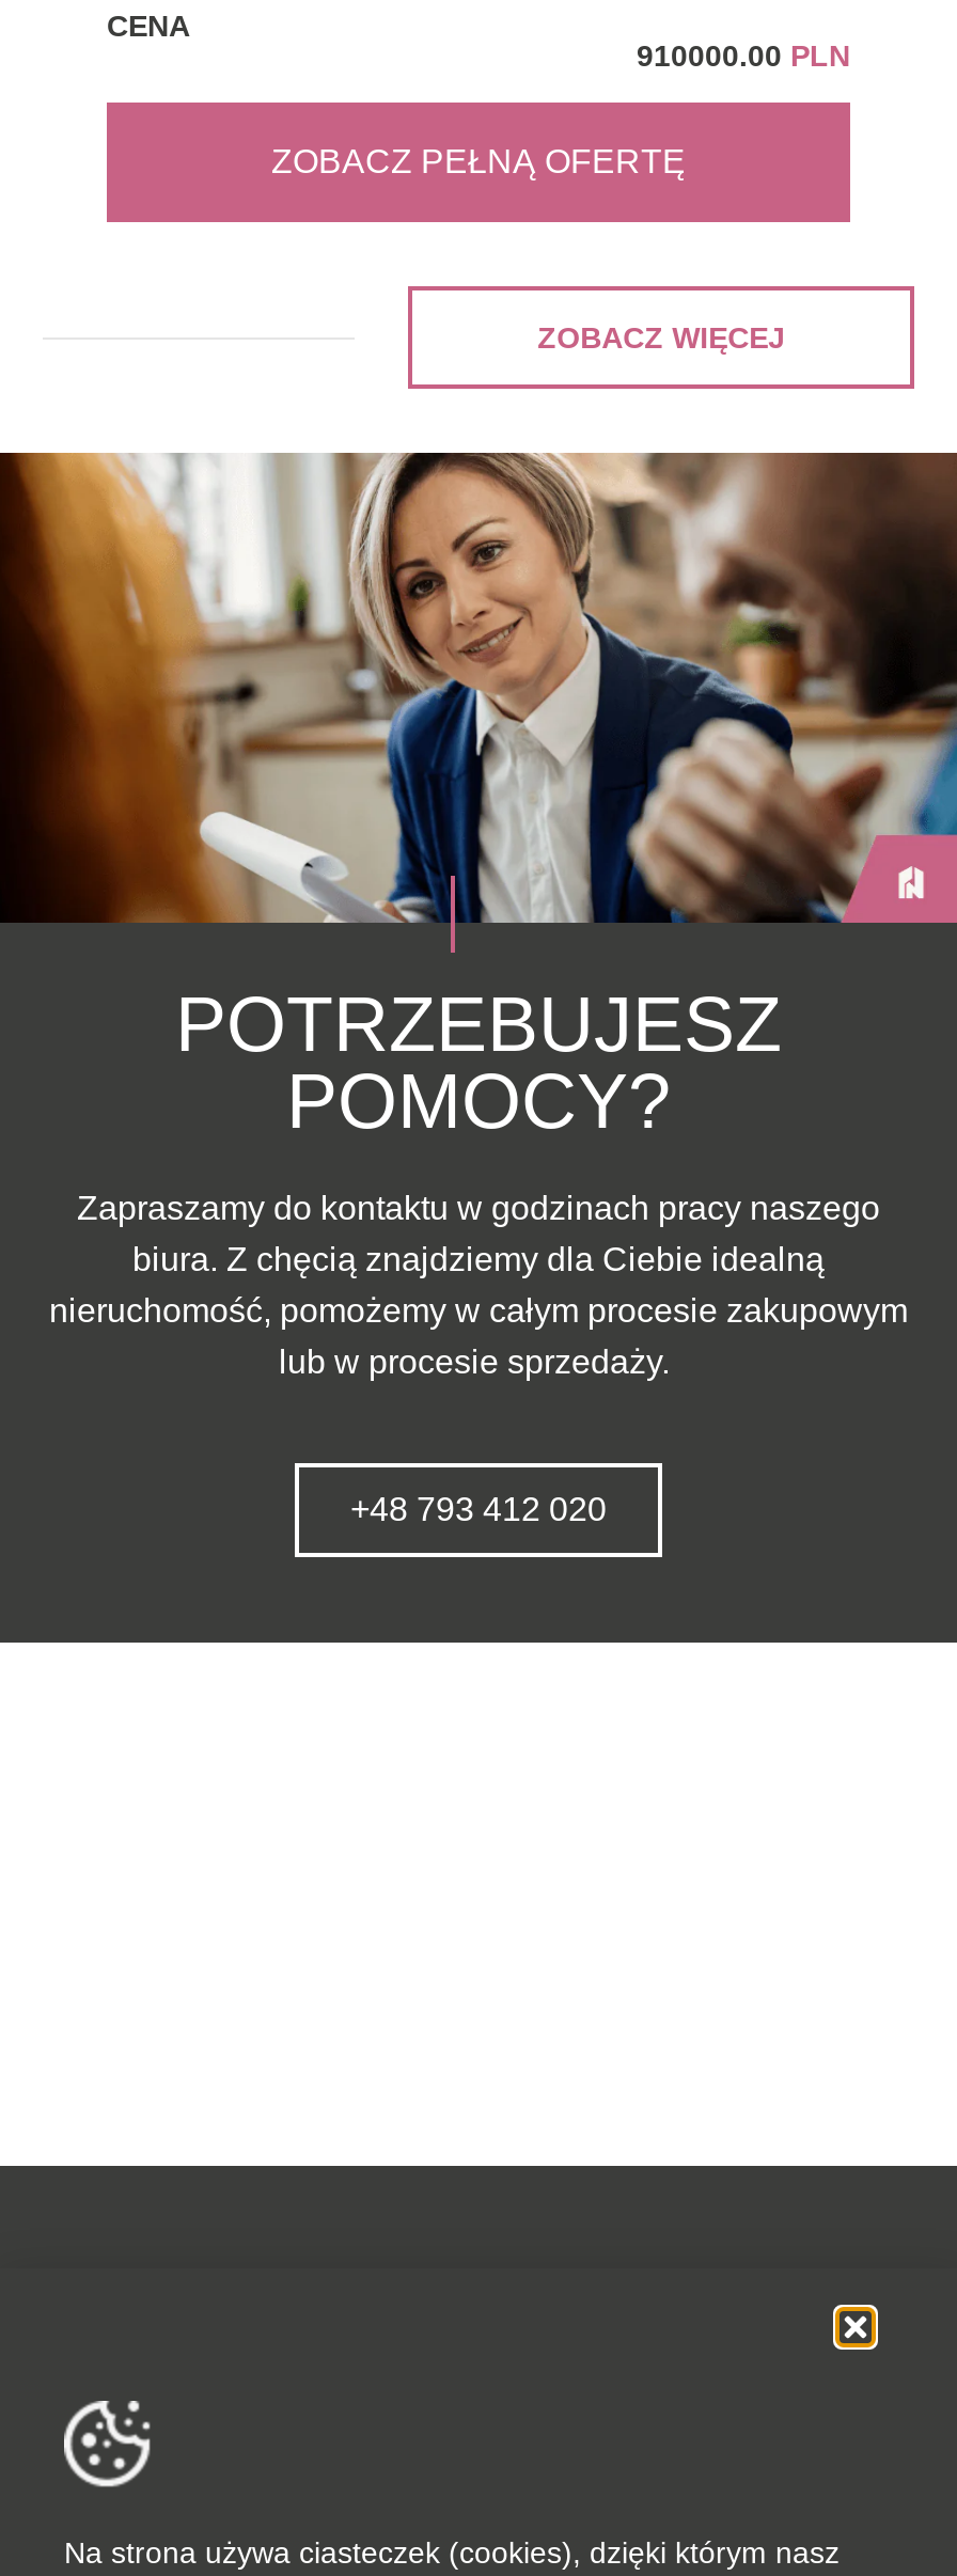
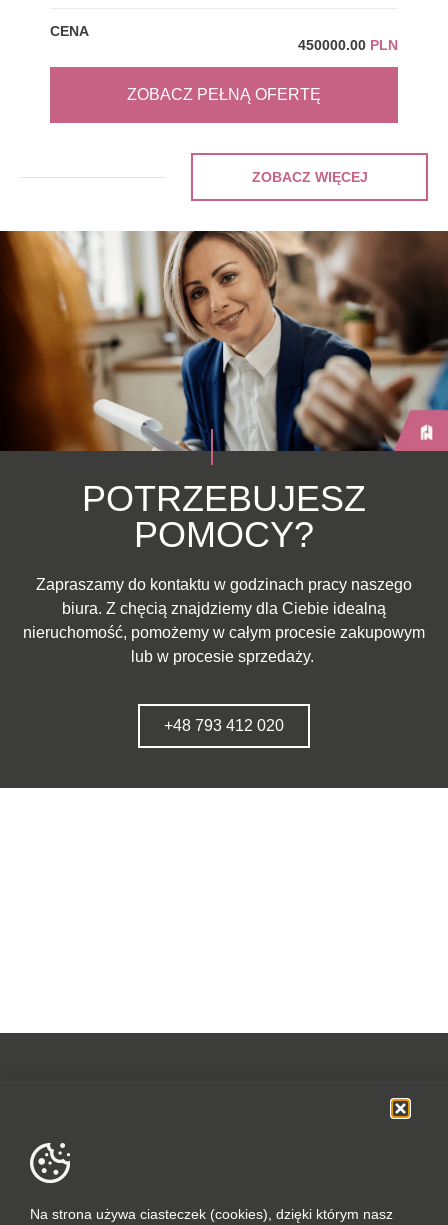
- 910000.00 PLN
+ 450000.00 PLN
